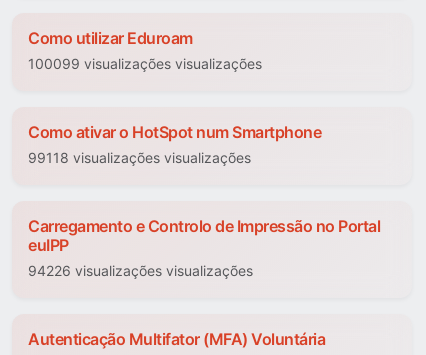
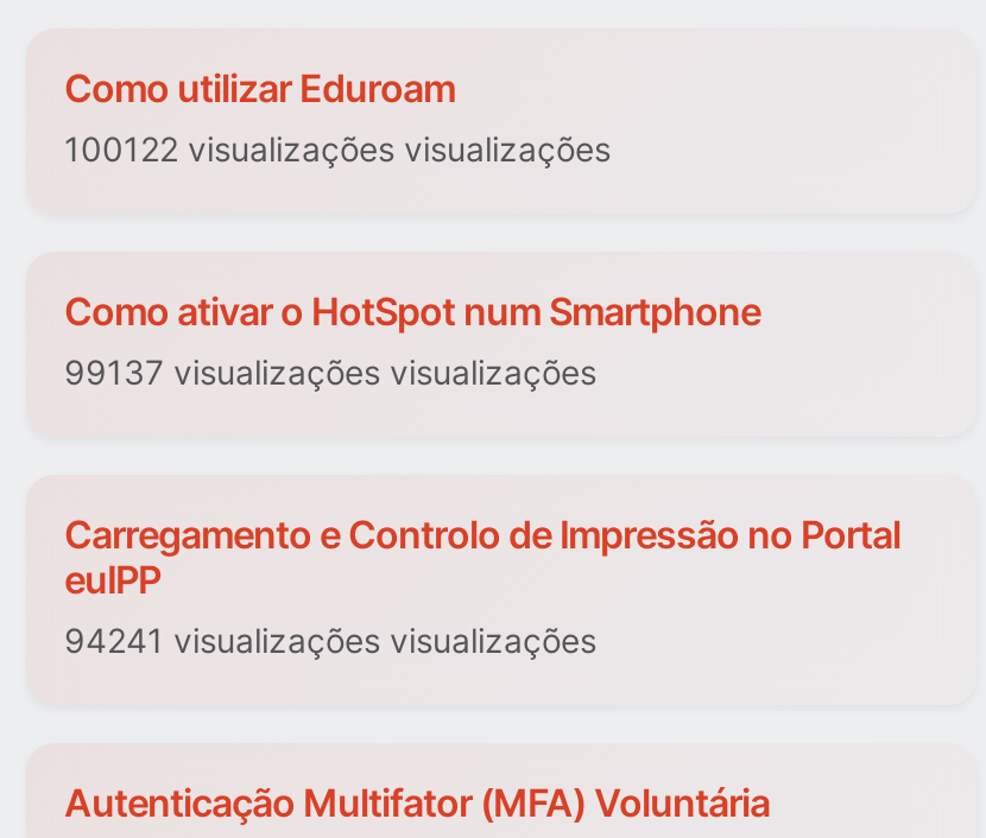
- 100099 visualizações visualizações
+ 100122 visualizações visualizações

- 99118 visualizações visualizações
+ 99137 visualizações visualizações

- 94226 visualizações visualizações
+ 94241 visualizações visualizações
